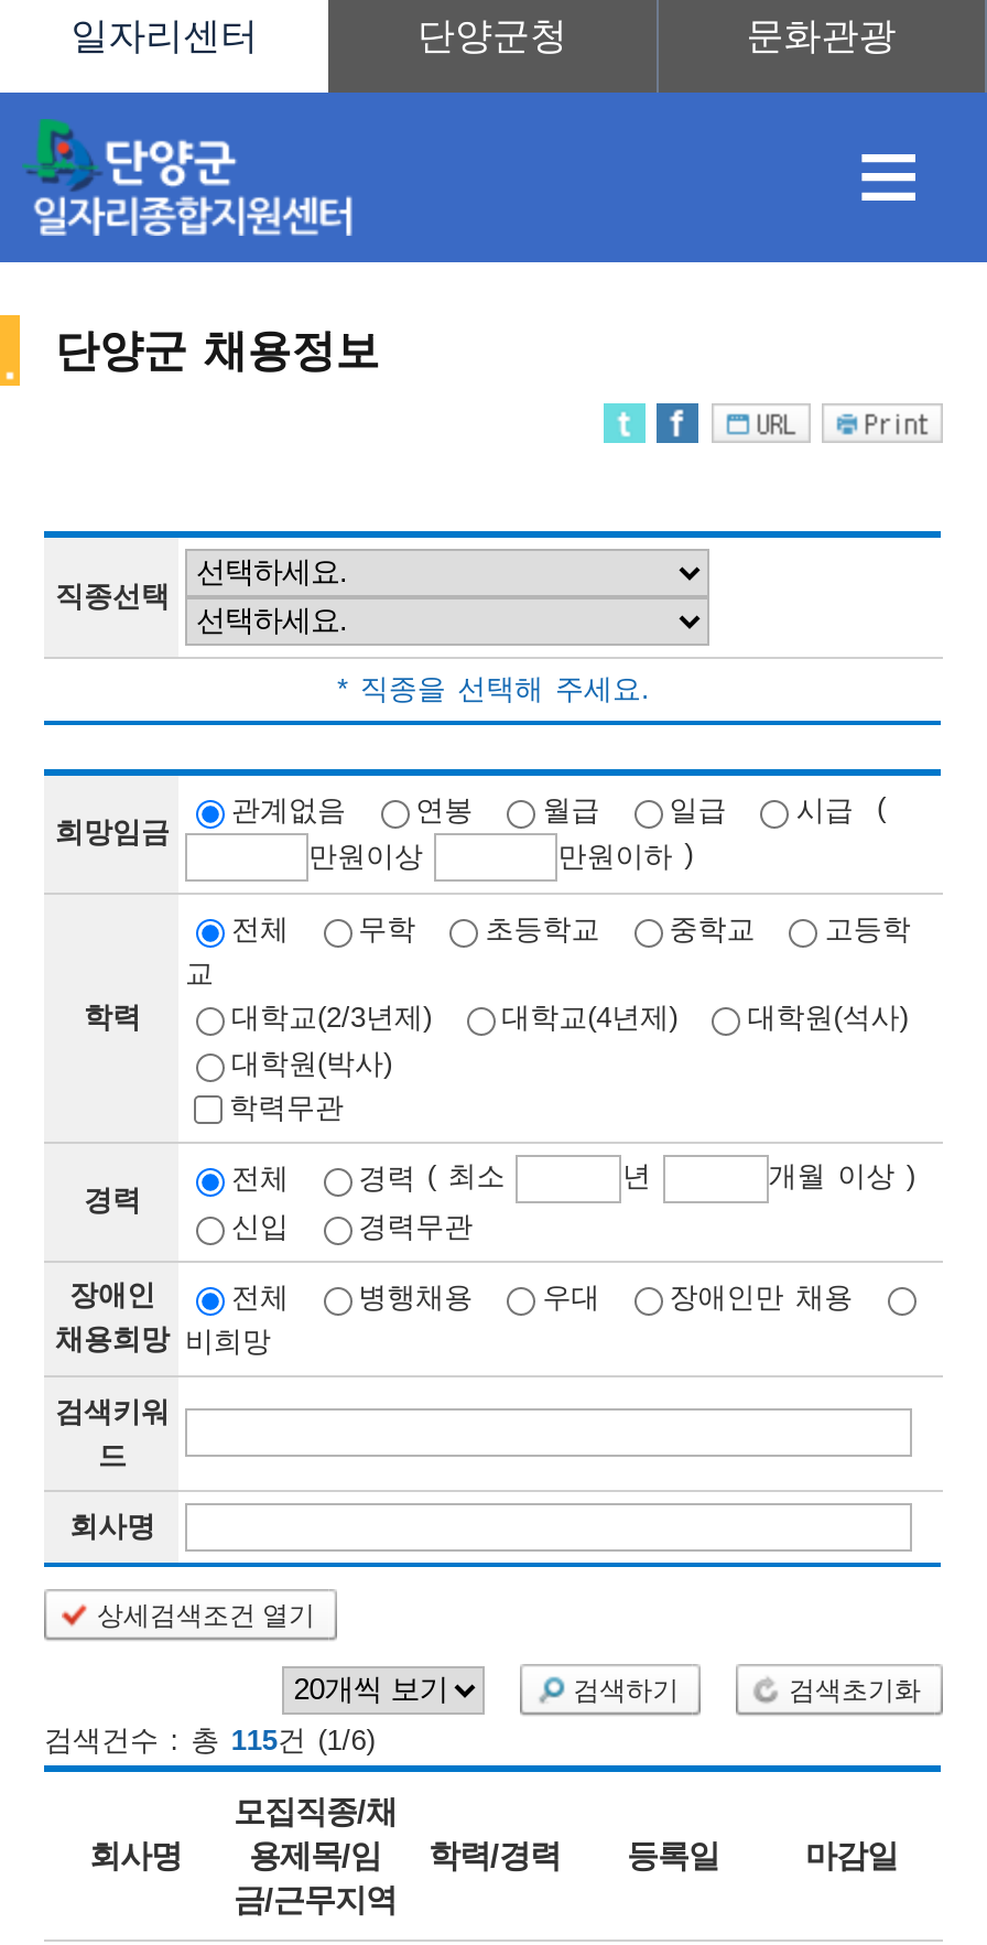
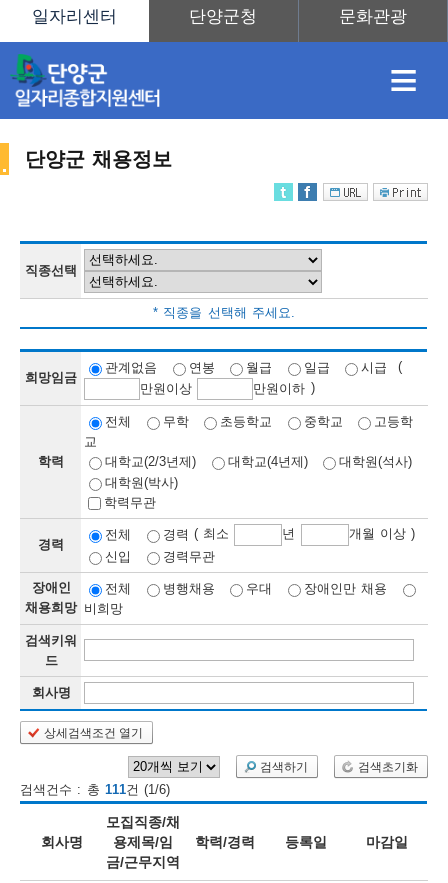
- 검색건수 : 총 115건 (1/6)
+ 검색건수 : 총 111건 (1/6)
